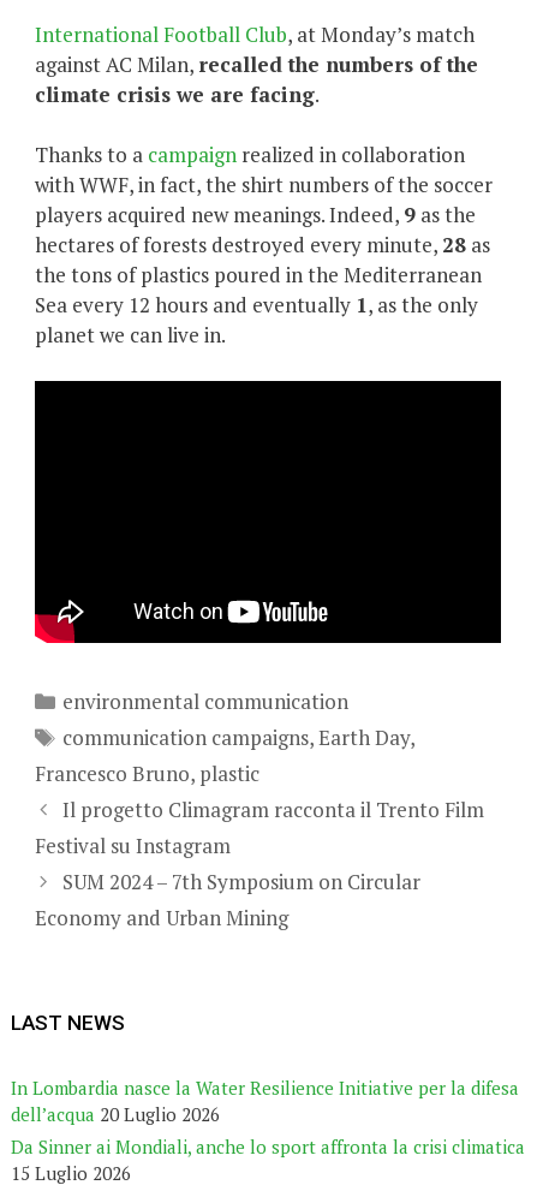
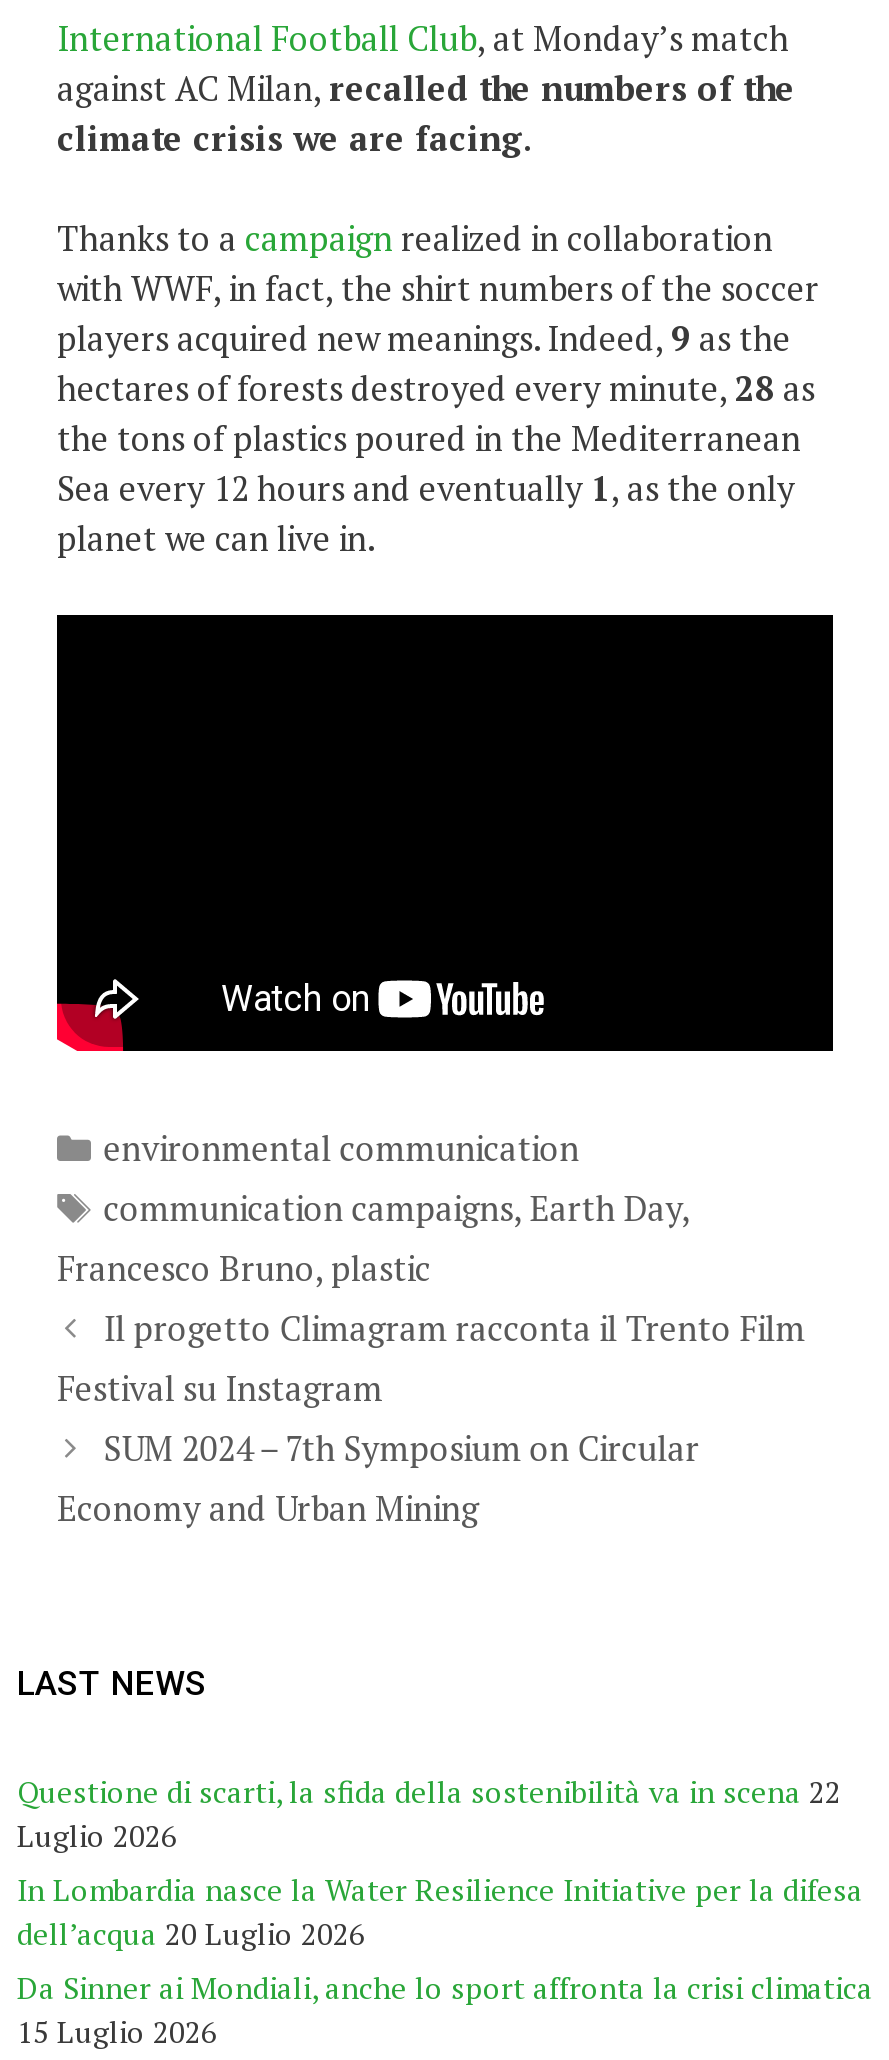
+ Questione di scarti, la sfida della sostenibilità va in scena 22
+ Luglio 2026
